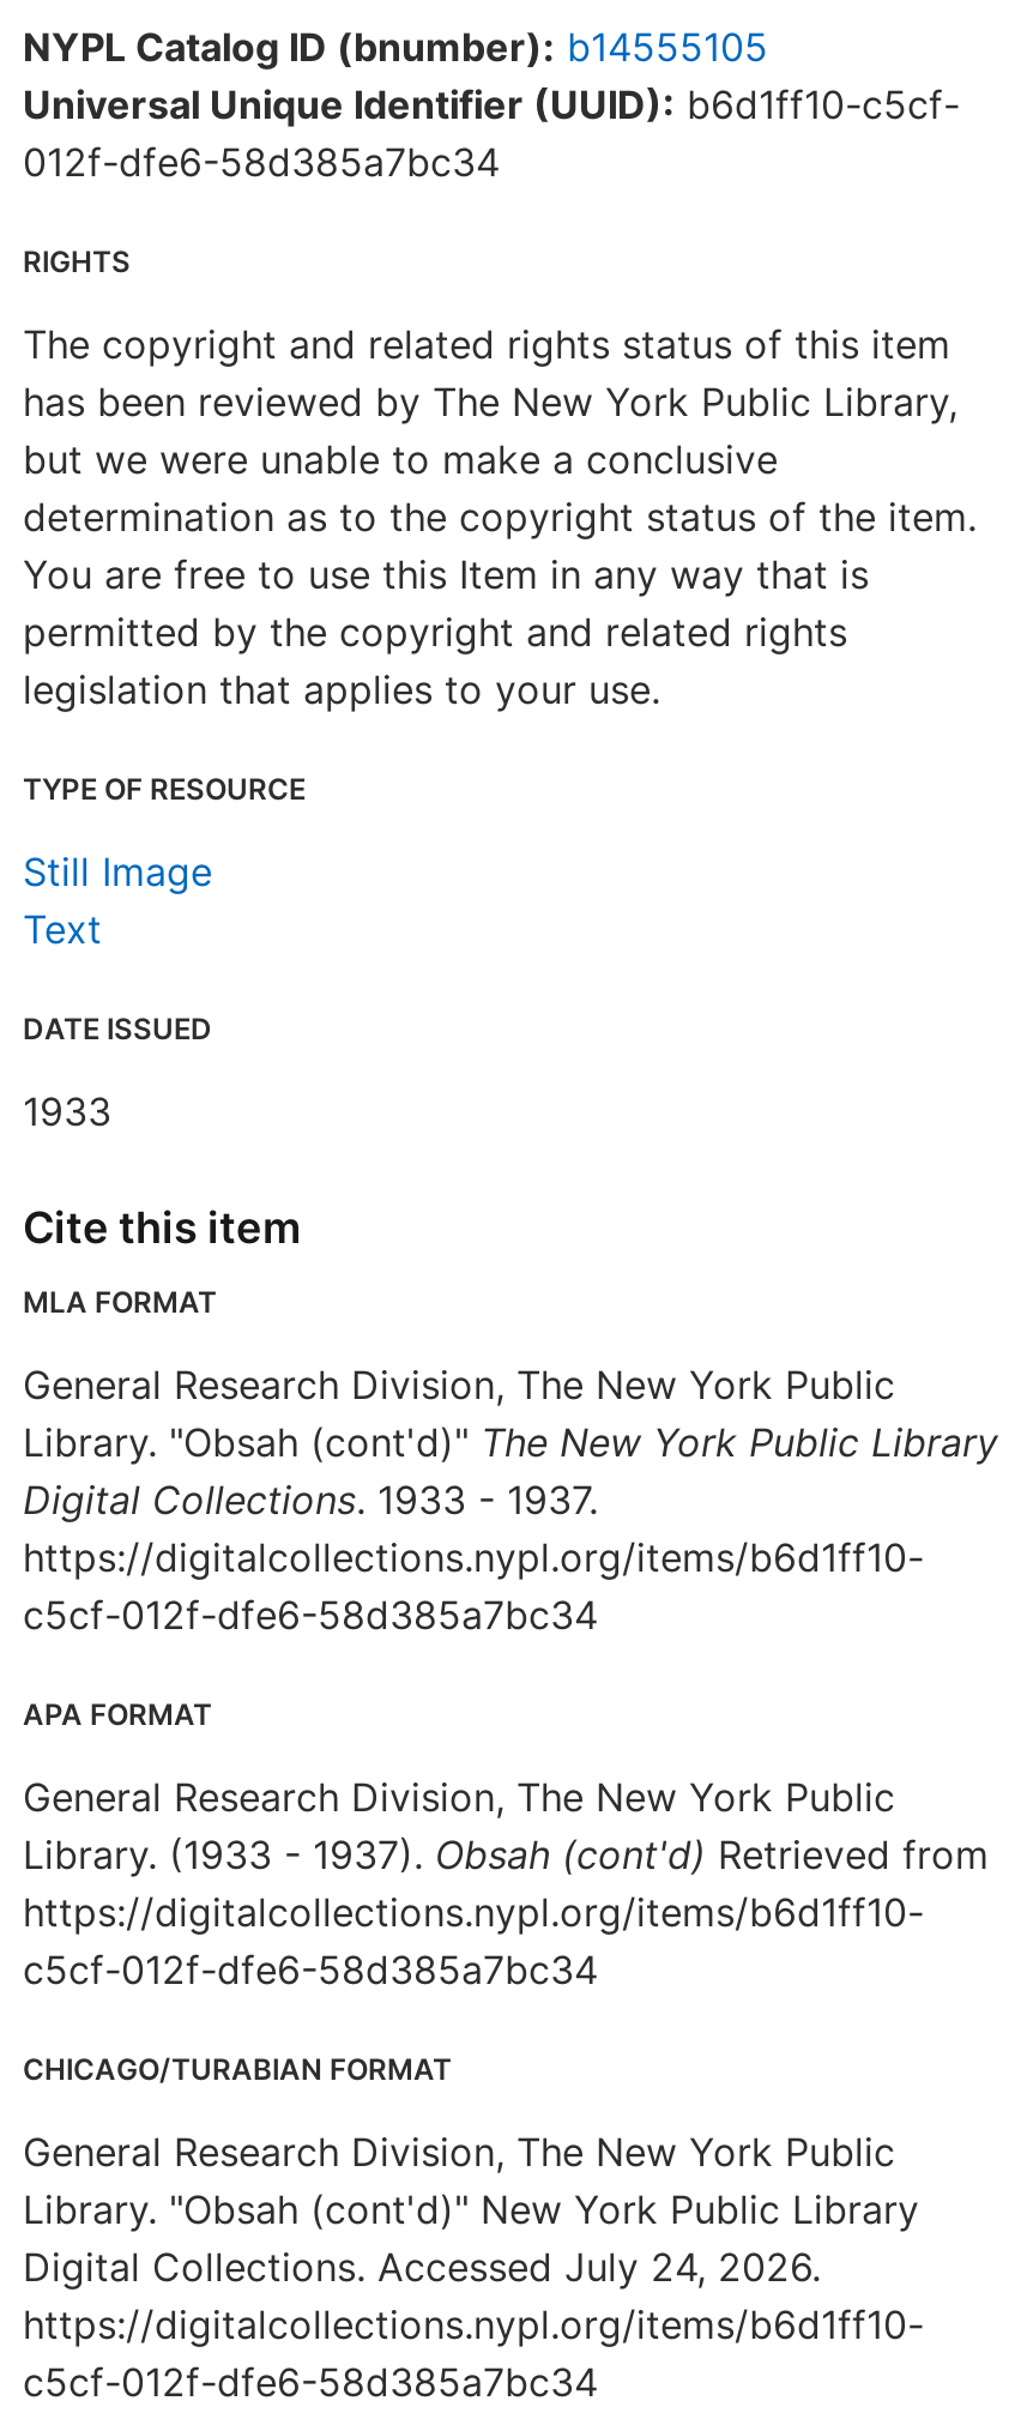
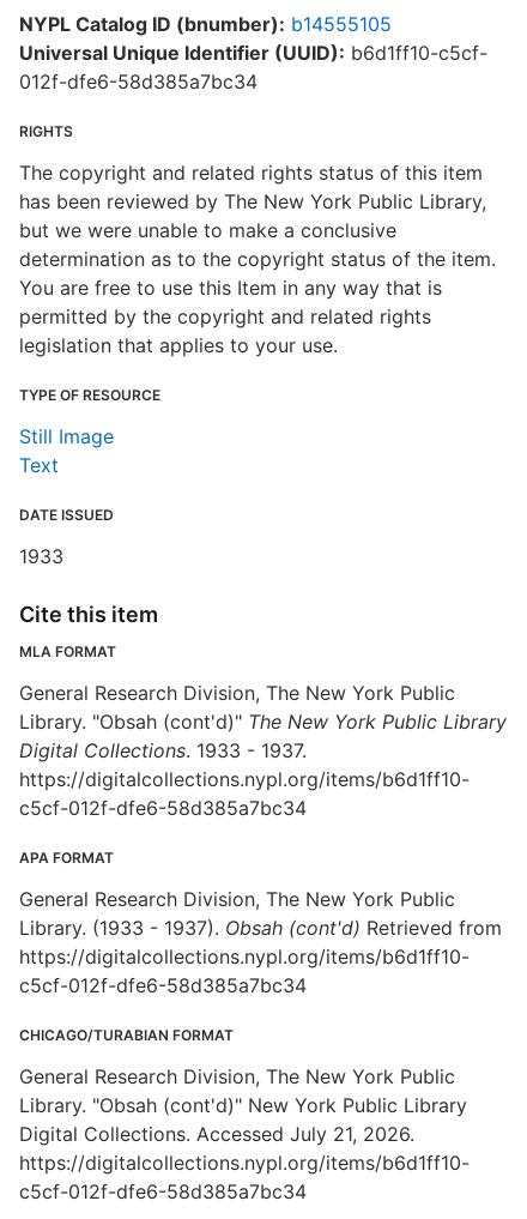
- Digital Collections. Accessed July 24, 2026.
+ Digital Collections. Accessed July 21, 2026.
